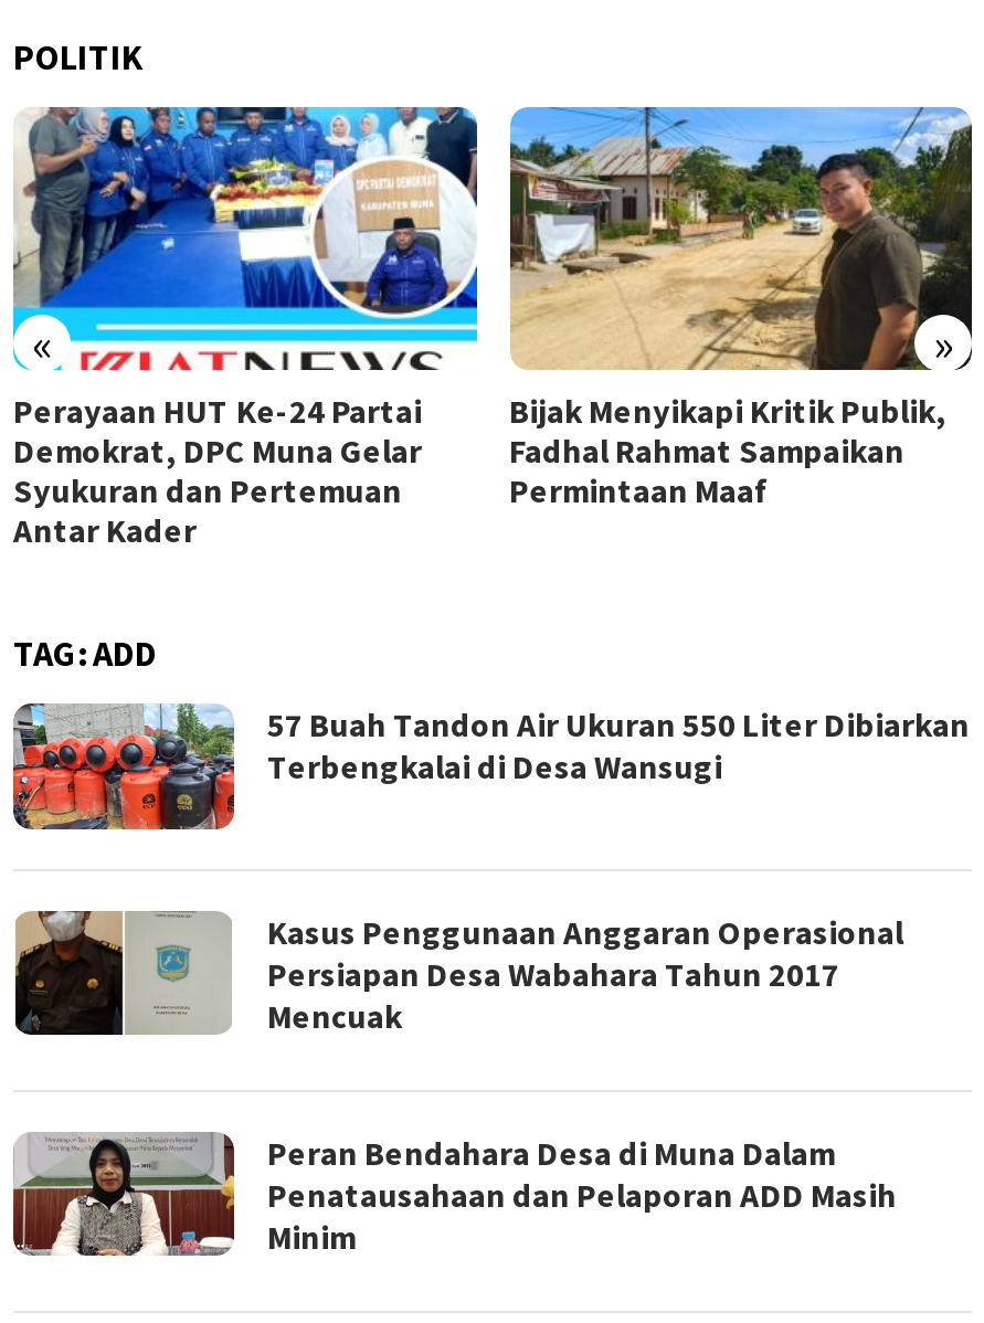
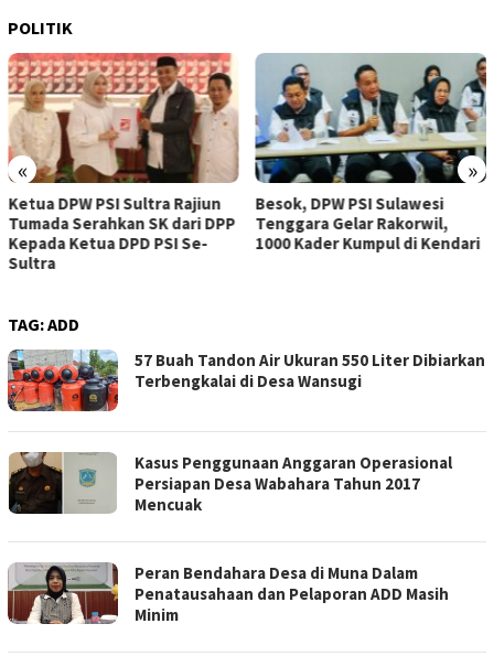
- [image]
- Perayaan HUT Ke-24 Partai
- Demokrat, DPC Muna Gelar
- Syukuran dan Pertemuan
- Antar Kader
+ [image]
+ Ketua DPW PSI Sultra Rajiun
+ Tumada Serahkan SK dari DPP
+ Kepada Ketua DPD PSI Se-
+ Sultra

- [image]
- Bijak Menyikapi Kritik Publik,
- Fadhal Rahmat Sampaikan
- Permintaan Maaf
+ [image]
+ Besok, DPW PSI Sulawesi
+ Tenggara Gelar Rakorwil,
+ 1000 Kader Kumpul di Kendari
